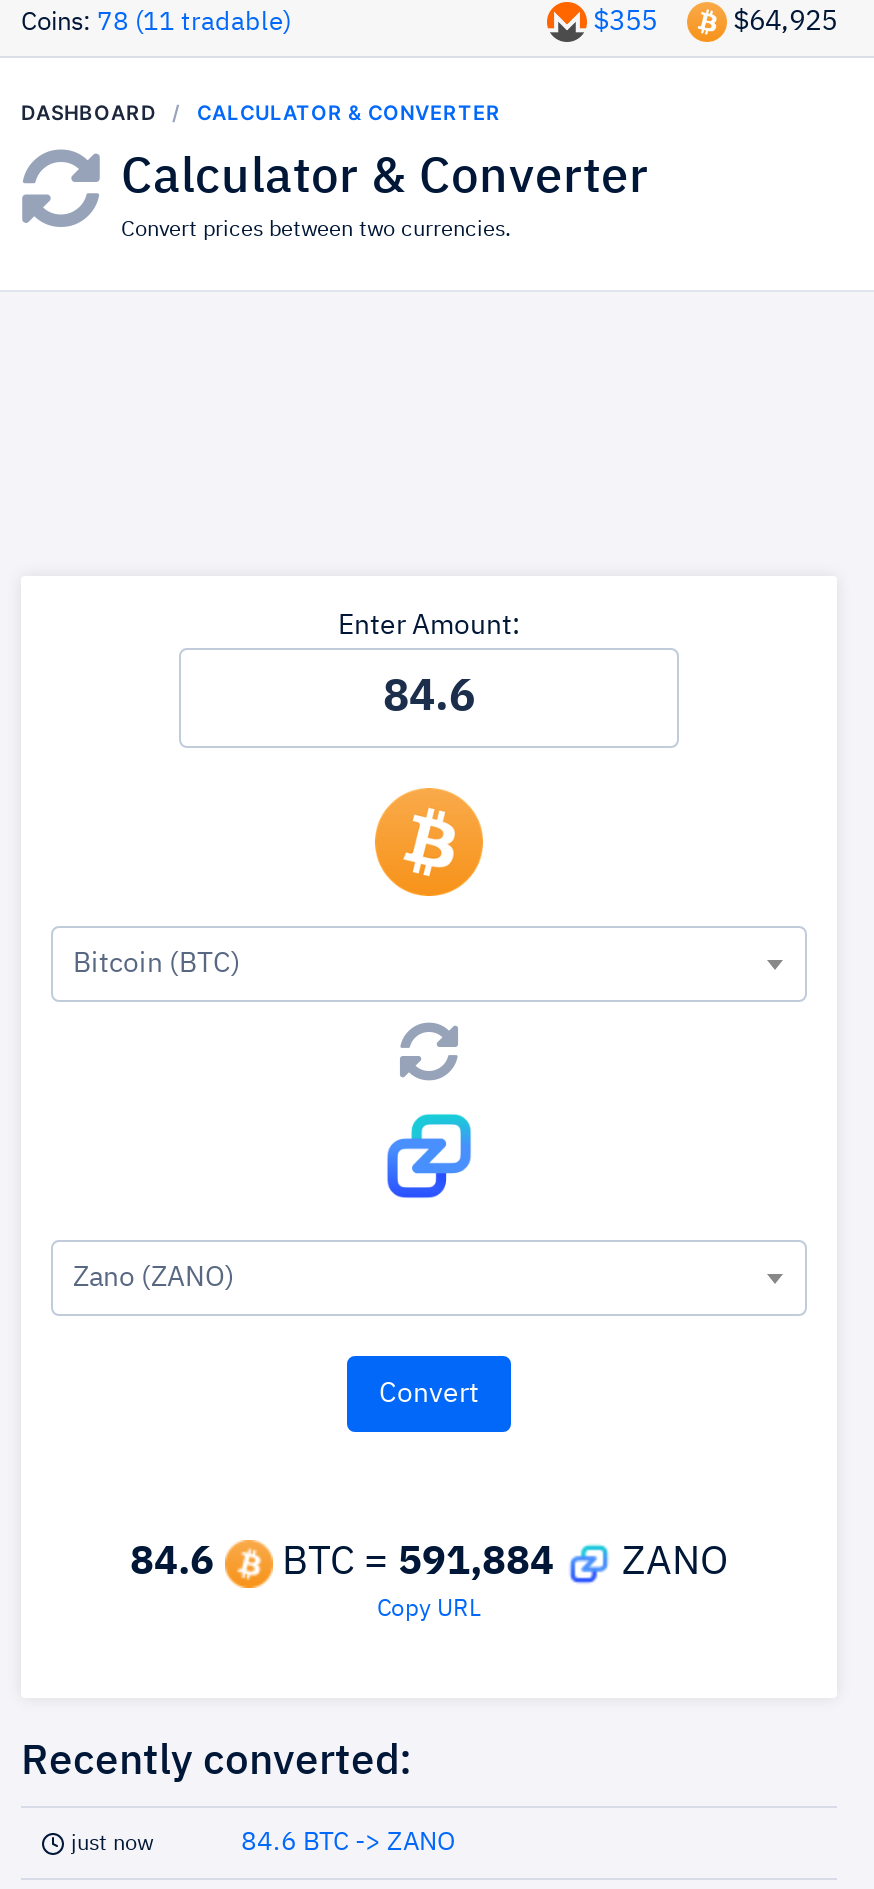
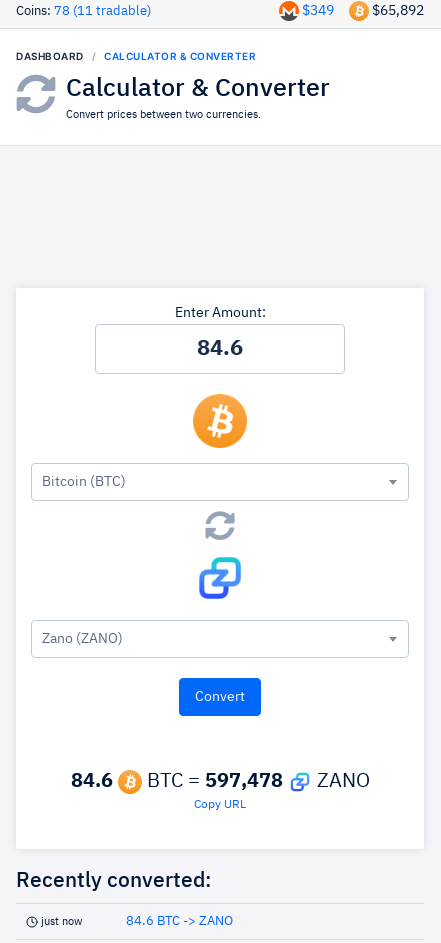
- $355
+ $349

- $64,925
+ $65,892

- 84.6 BTC = 591,884 ZANO
+ 84.6 BTC = 597,478 ZANO
